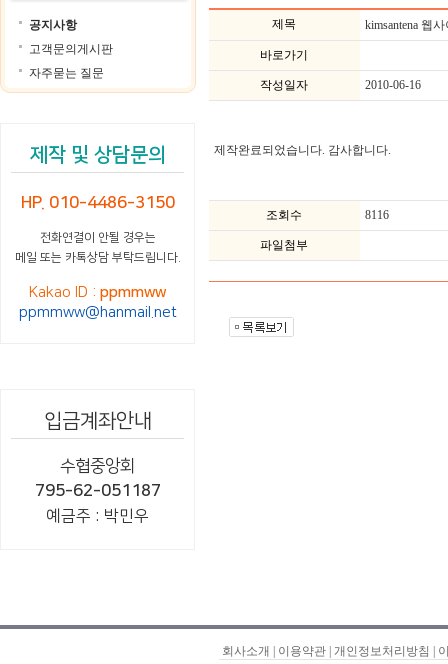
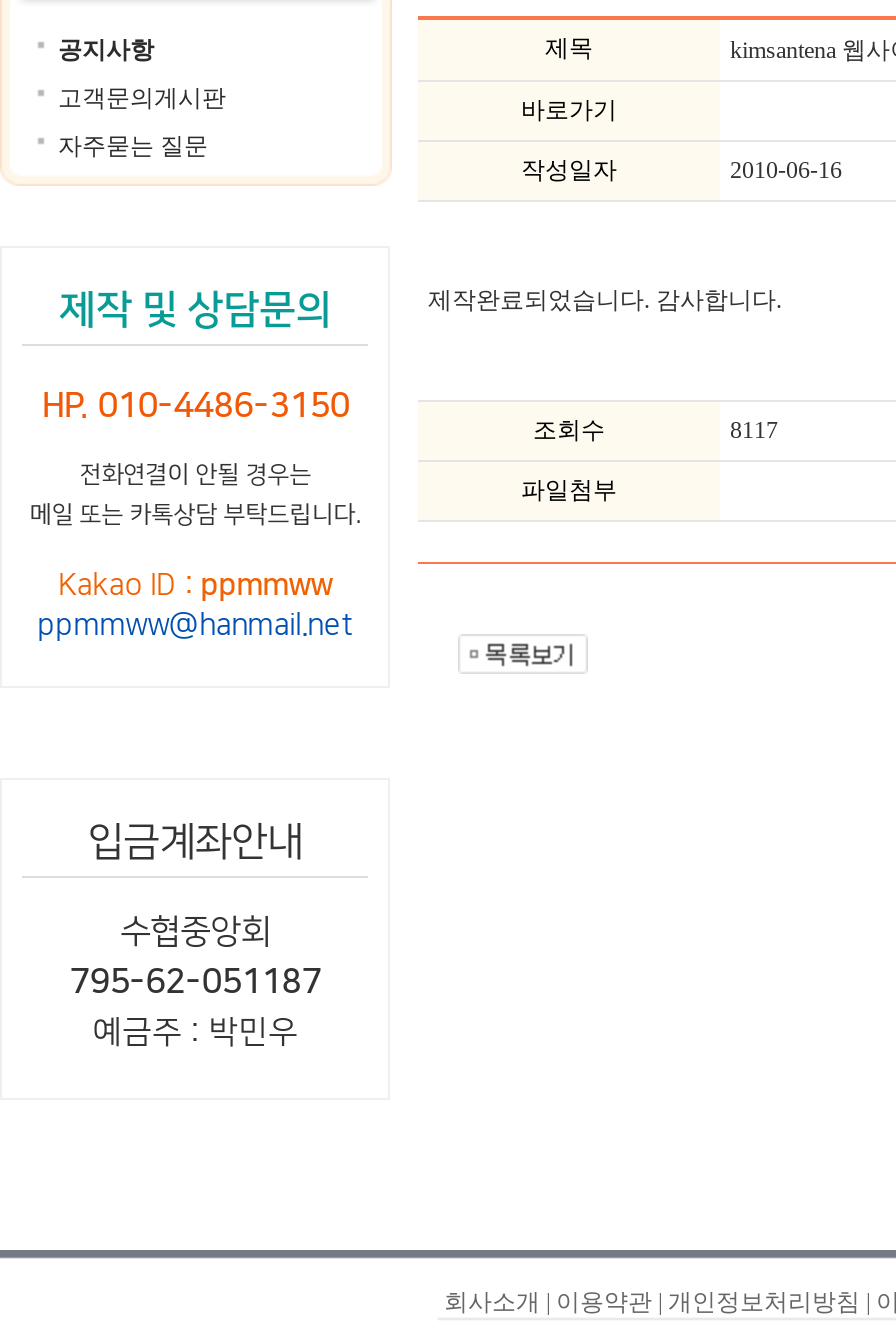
- 8116
+ 8117
